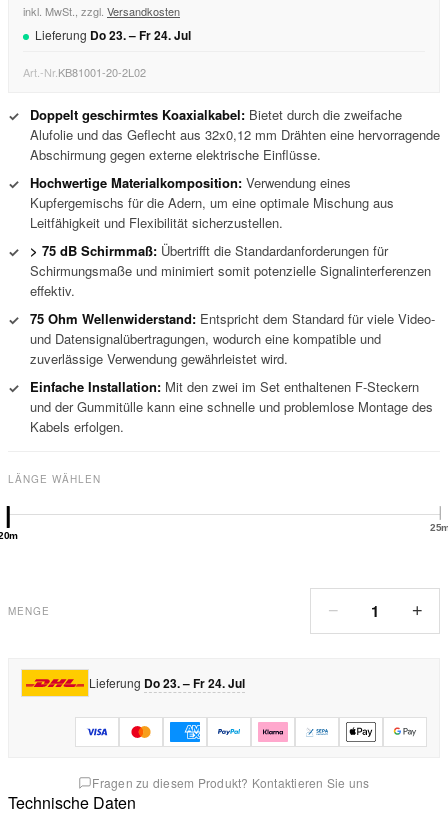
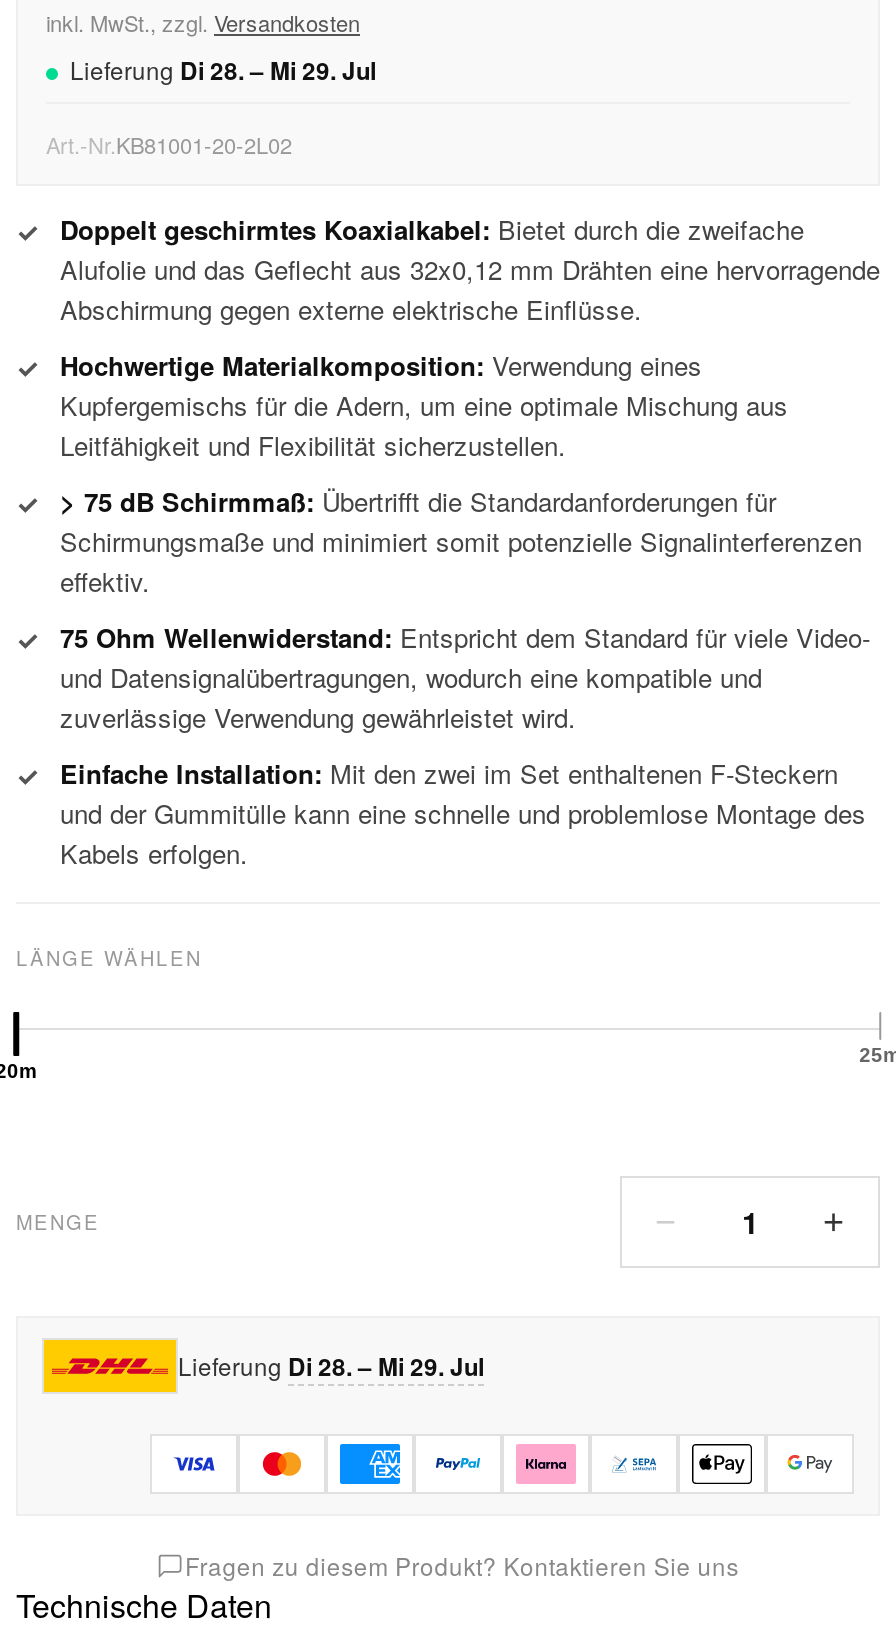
- Lieferung Do 23. – Fr 24. Jul
+ Lieferung Di 28. – Mi 29. Jul

- Lieferung Do 23. – Fr 24. Jul
+ Lieferung Di 28. – Mi 29. Jul
